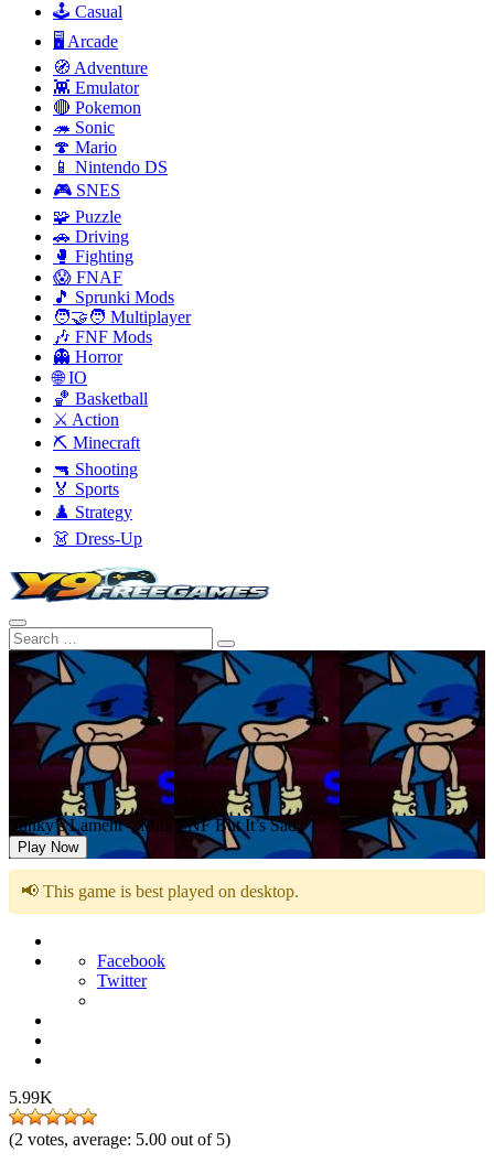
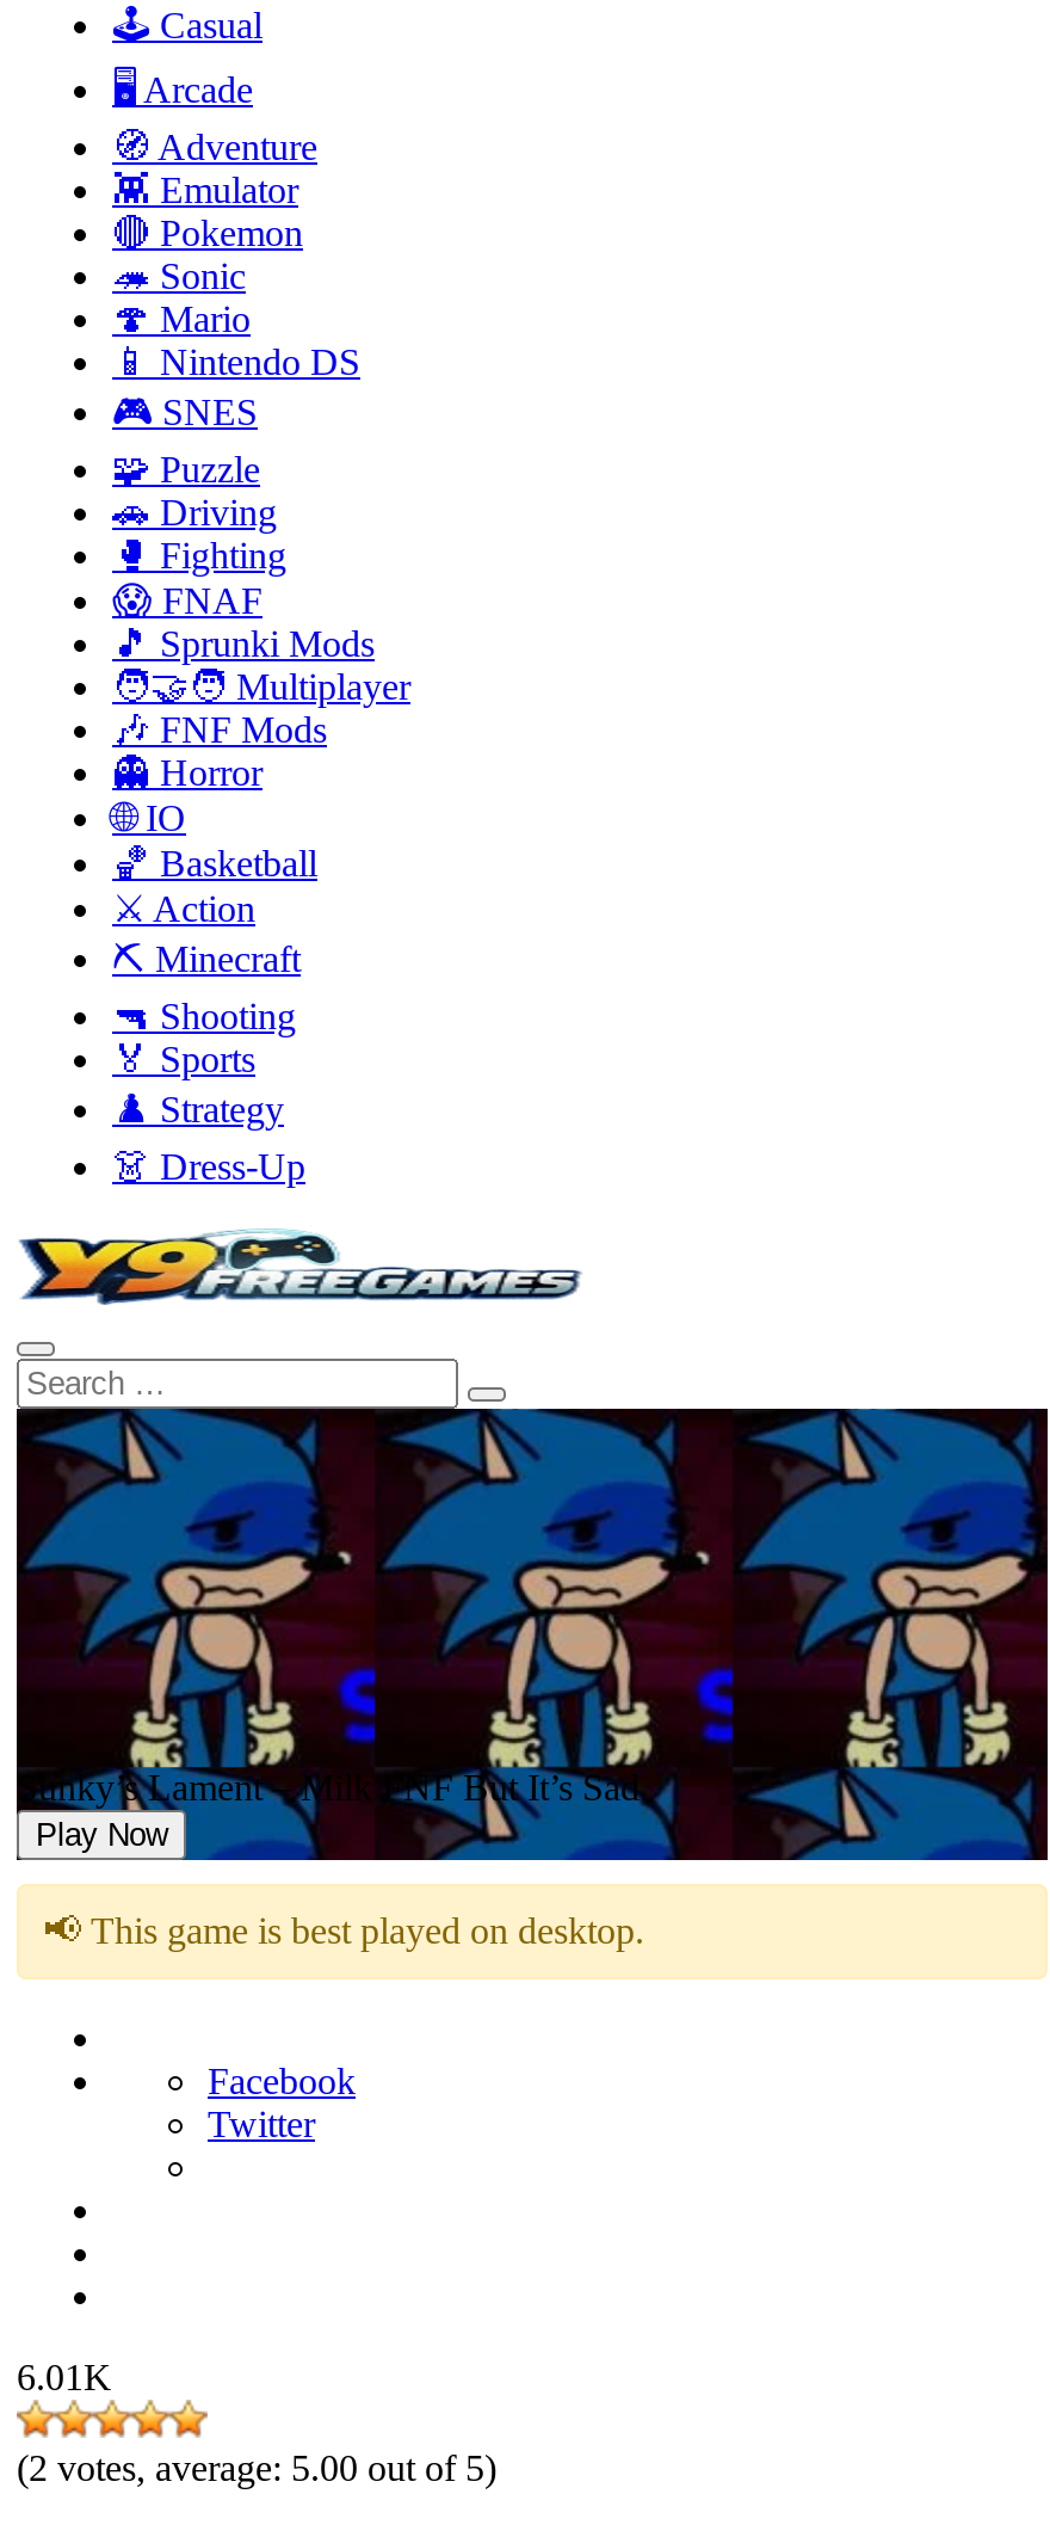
- 5.99K
+ 6.01K
